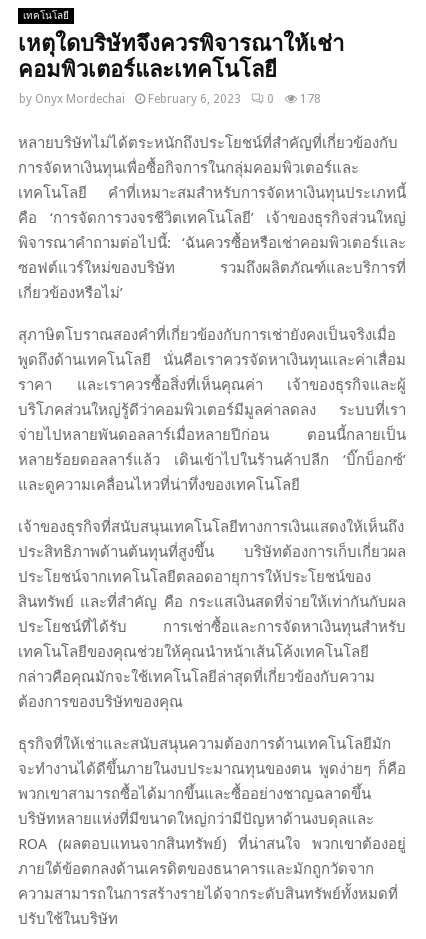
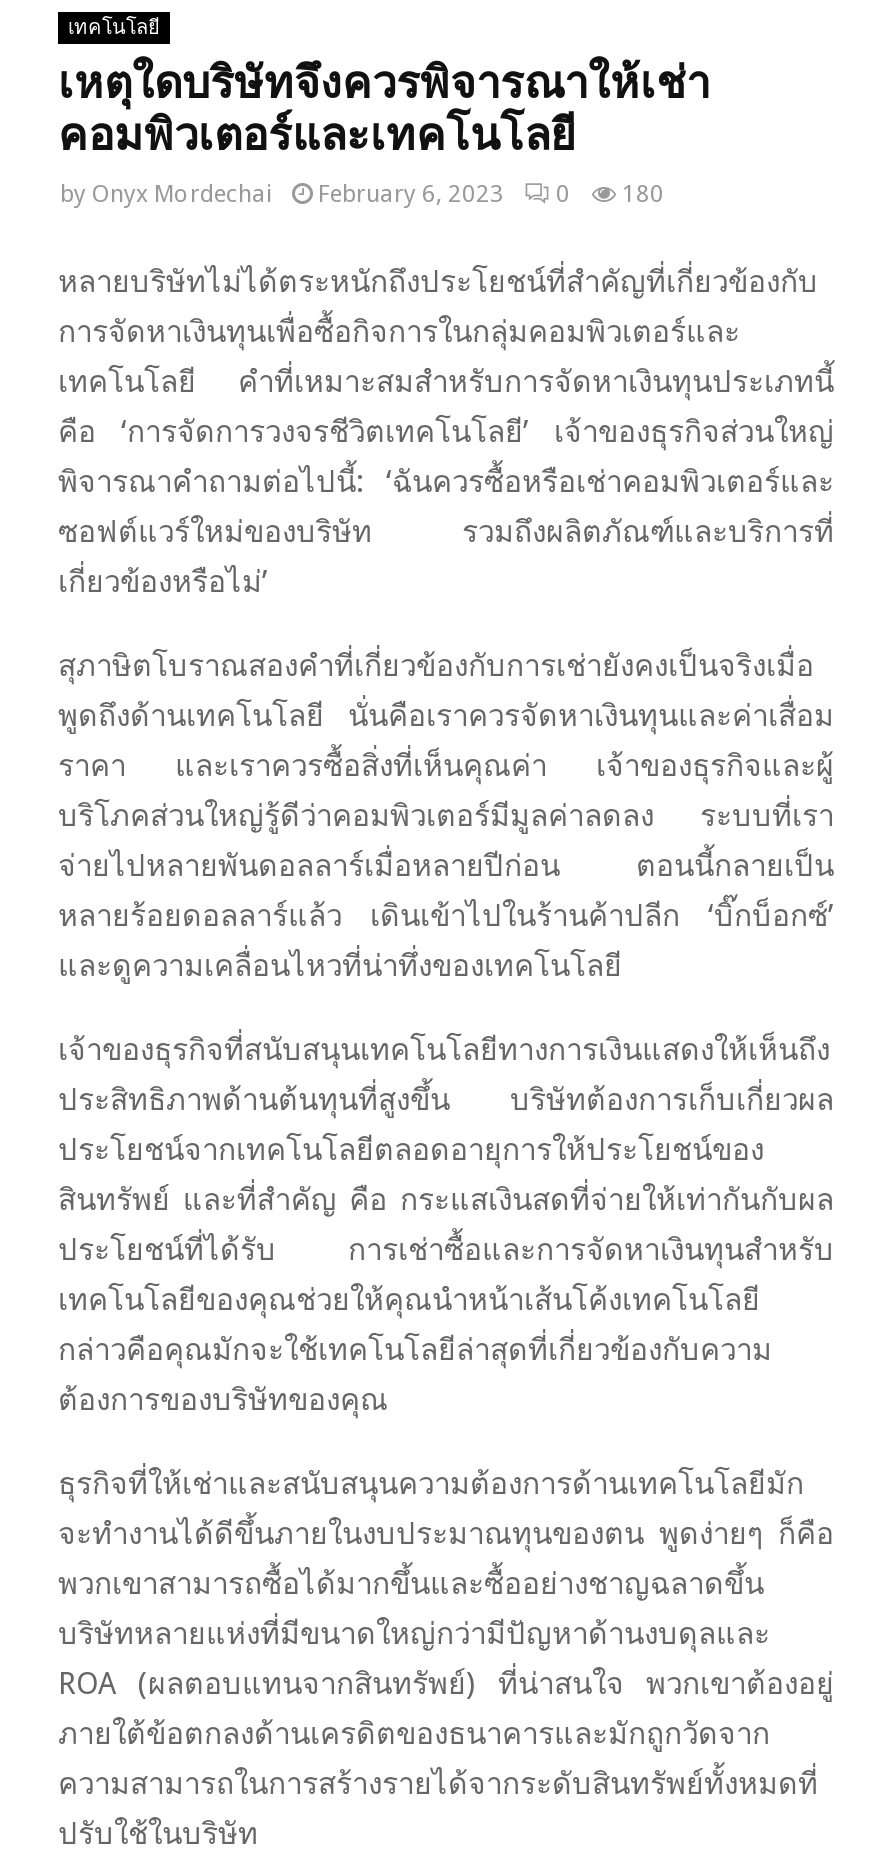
- by Onyx Mordechai February 6, 2023 0 178
+ by Onyx Mordechai February 6, 2023 0 180
